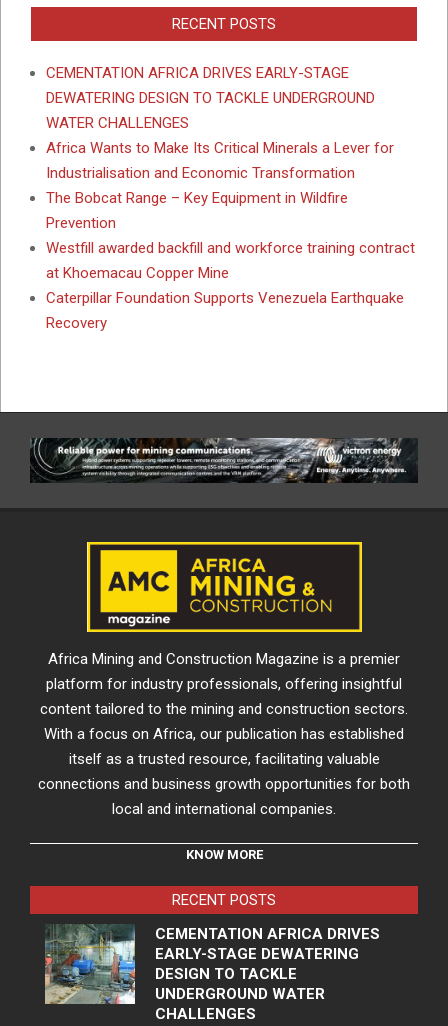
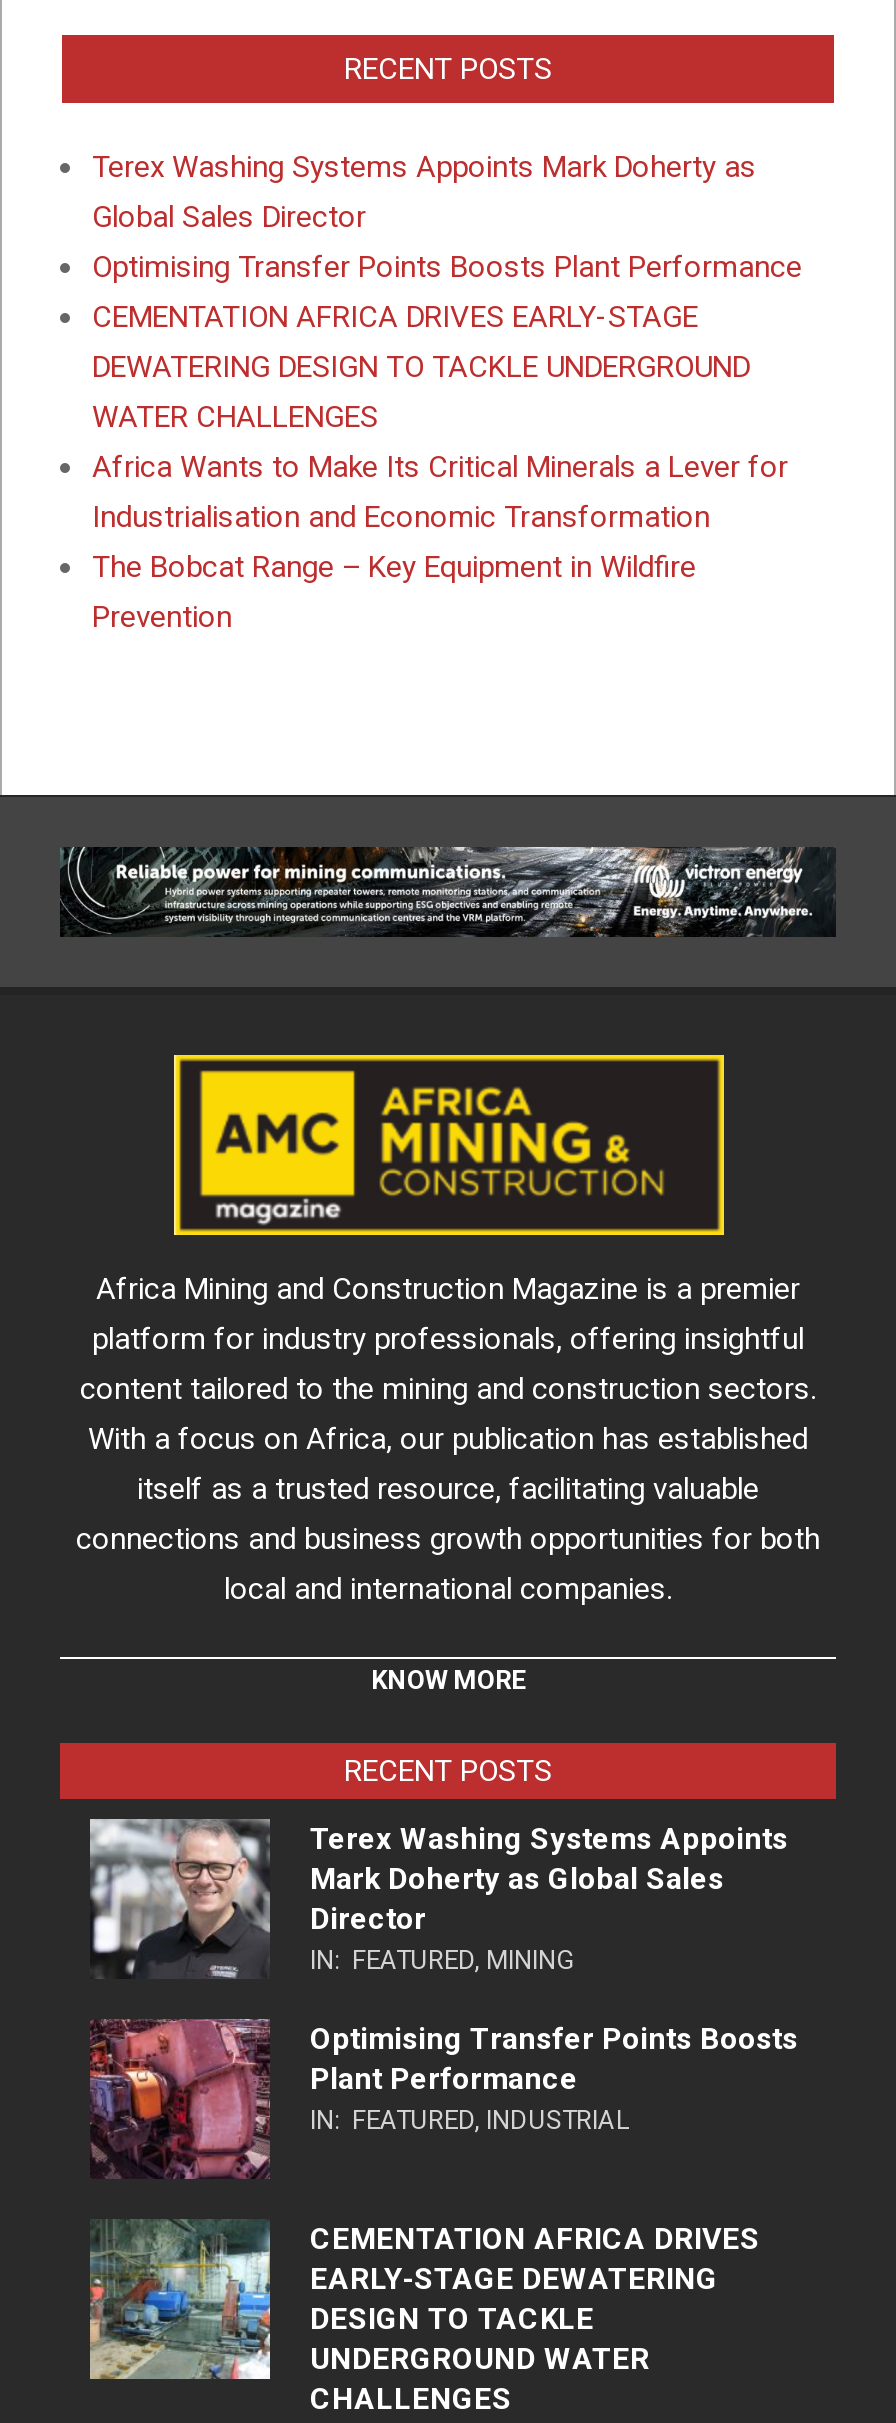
+ Terex Washing Systems Appoints Mark Doherty as
+ Global Sales Director
+ Optimising Transfer Points Boosts Plant Performance

- Westfill awarded backfill and workforce training contract
- at Khoemacau Copper Mine
- Caterpillar Foundation Supports Venezuela Earthquake
- Recovery

moved up: [image]

moved up: [image] | Africa Mining and Construction Magazine is a premier | platform for industry professionals, offering insightful | ... | KNOW MORE | RECENT POSTS

+ [image]
+ Terex Washing Systems Appoints
+ Mark Doherty as Global Sales
+ Director
+ IN: FEATURED, MINING
+ Optimising Transfer Points Boosts
+ Plant Performance
+ IN: FEATURED, INDUSTRIAL

+ [image]
